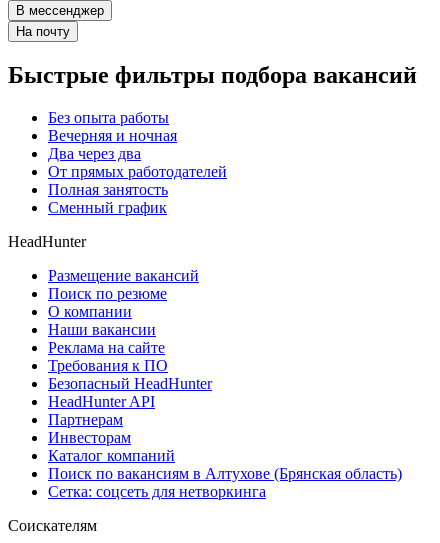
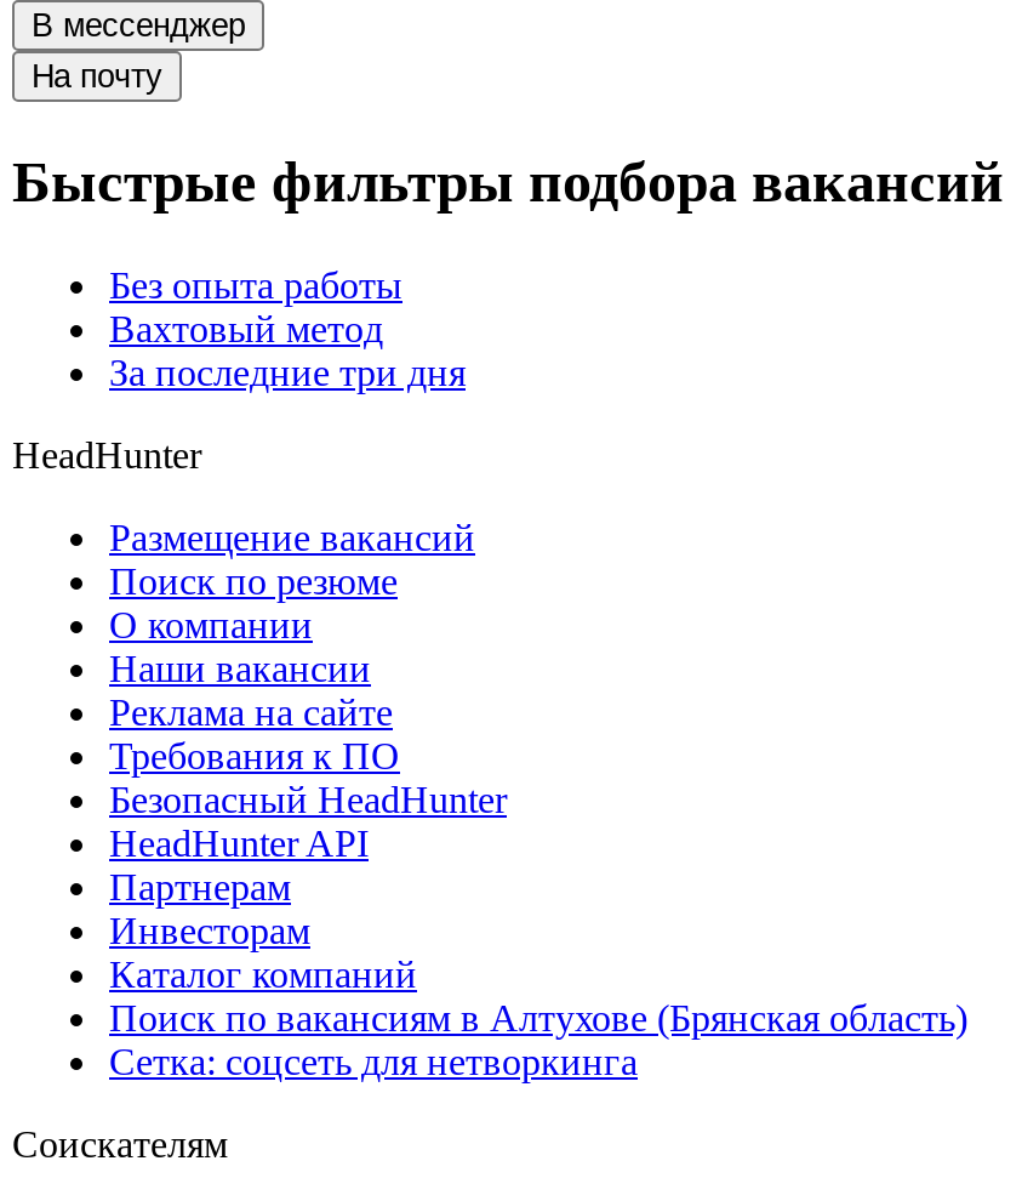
- Вечерняя и ночная
- Два через два
- От прямых работодателей
- Полная занятость
- Сменный график
+ Вахтовый метод
+ За последние три дня
